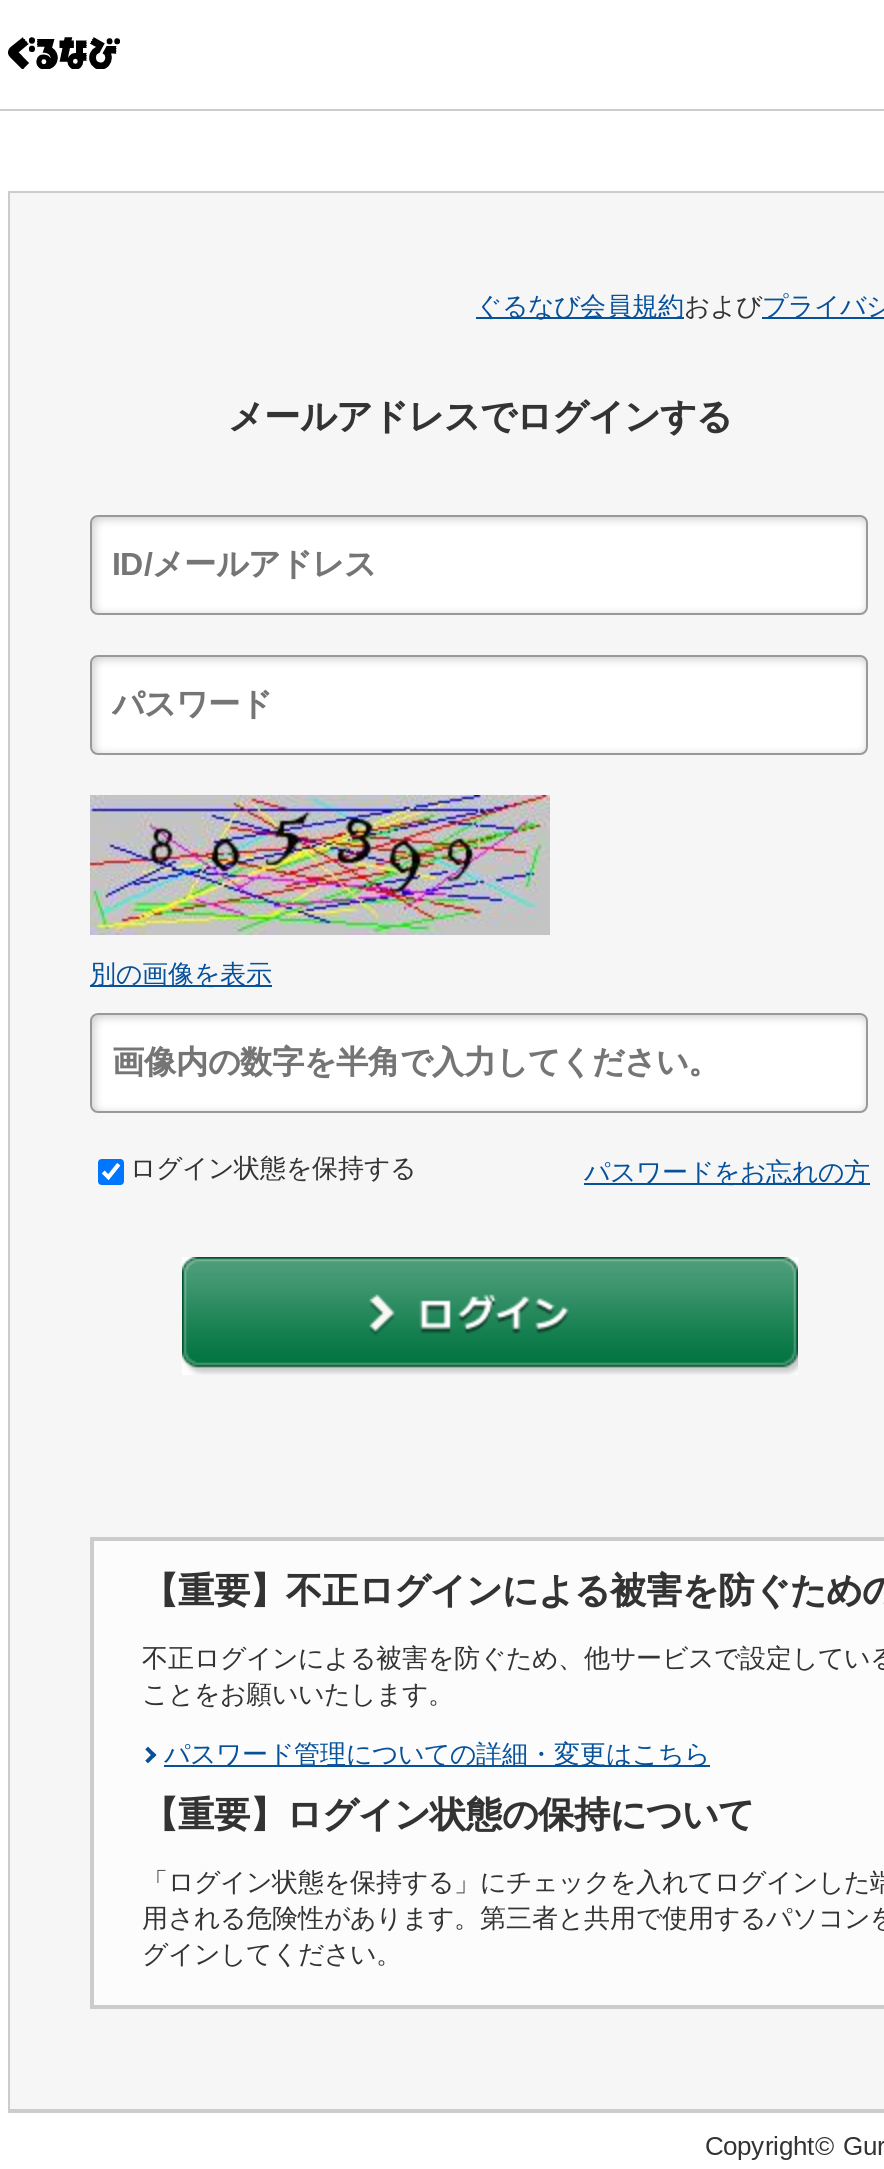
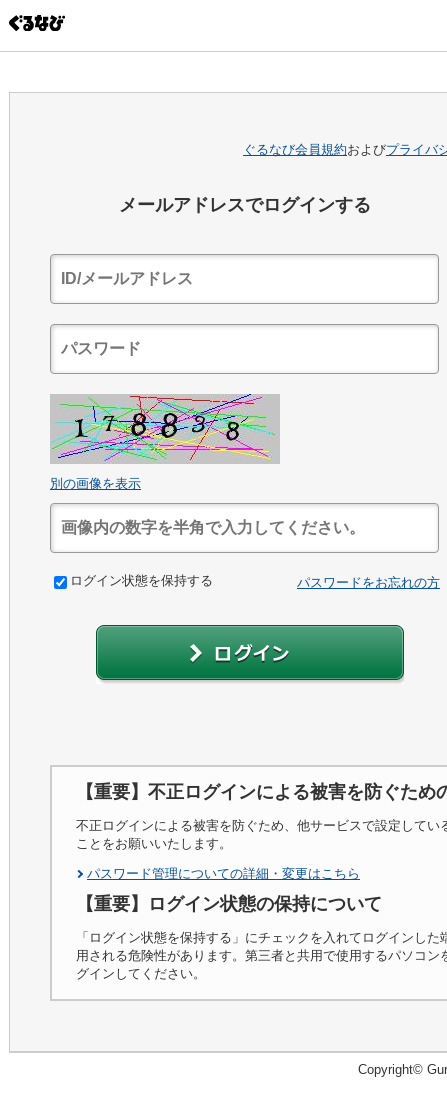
- [image]
+ [image]
